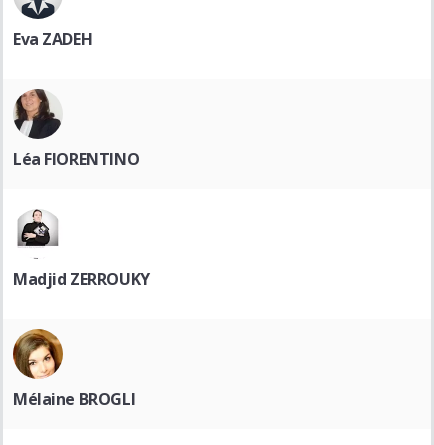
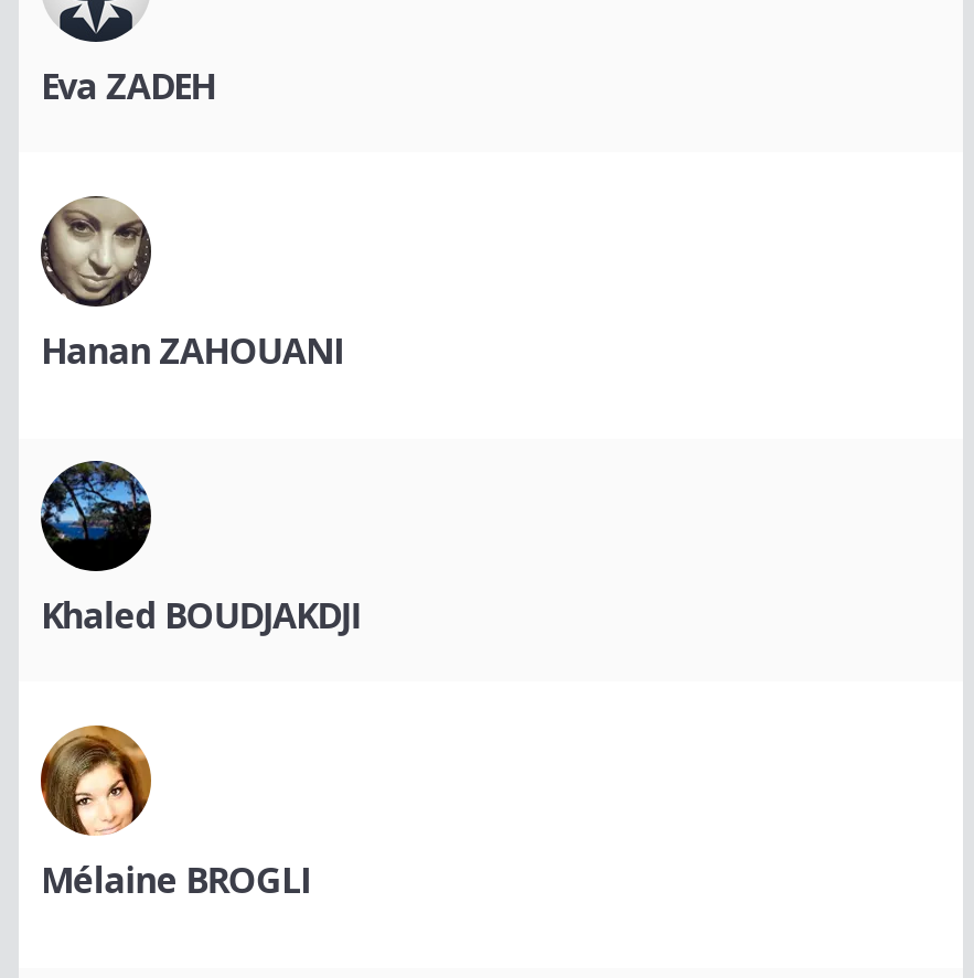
- [image]
- Léa FIORENTINO
+ [image]
+ Hanan ZAHOUANI

- [image]
- Madjid ZERROUKY
+ [image]
+ Khaled BOUDJAKDJI
